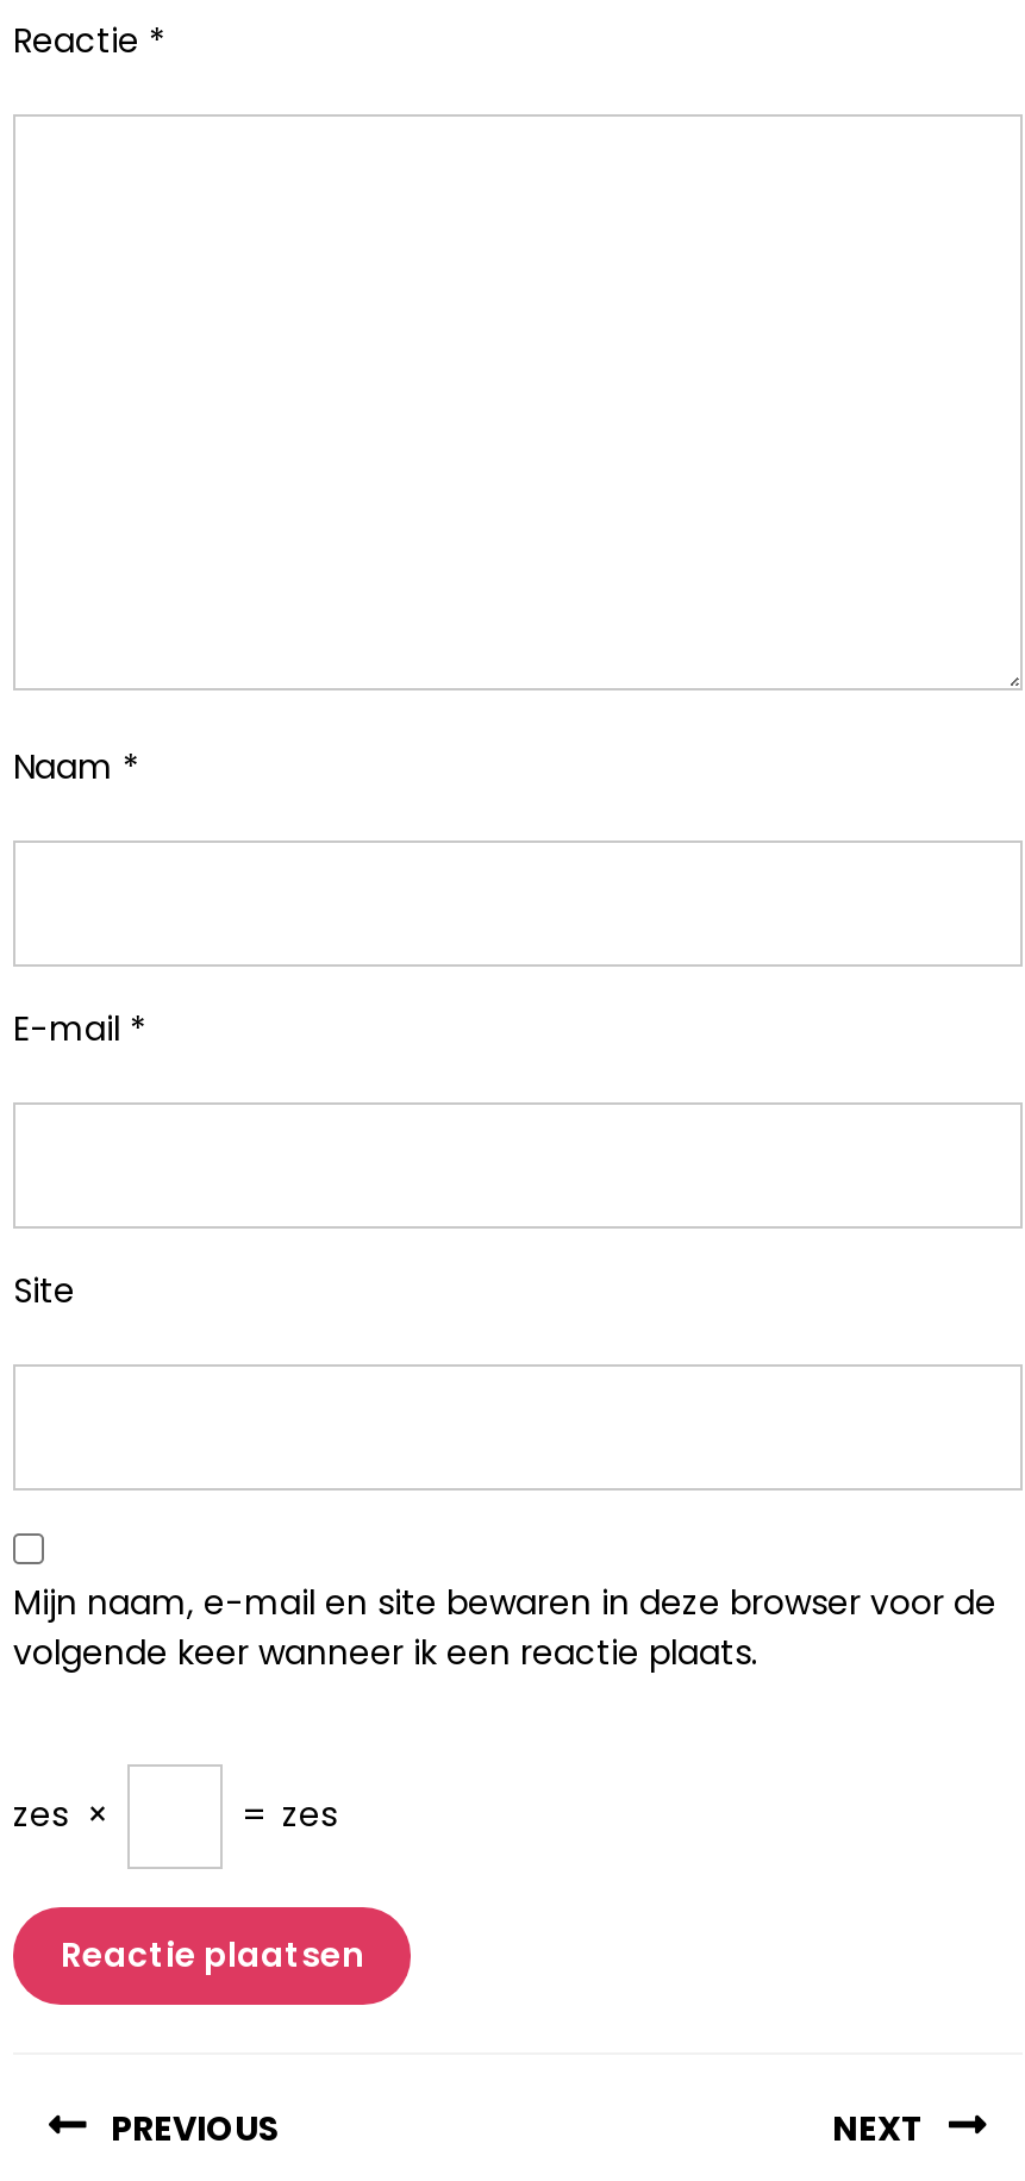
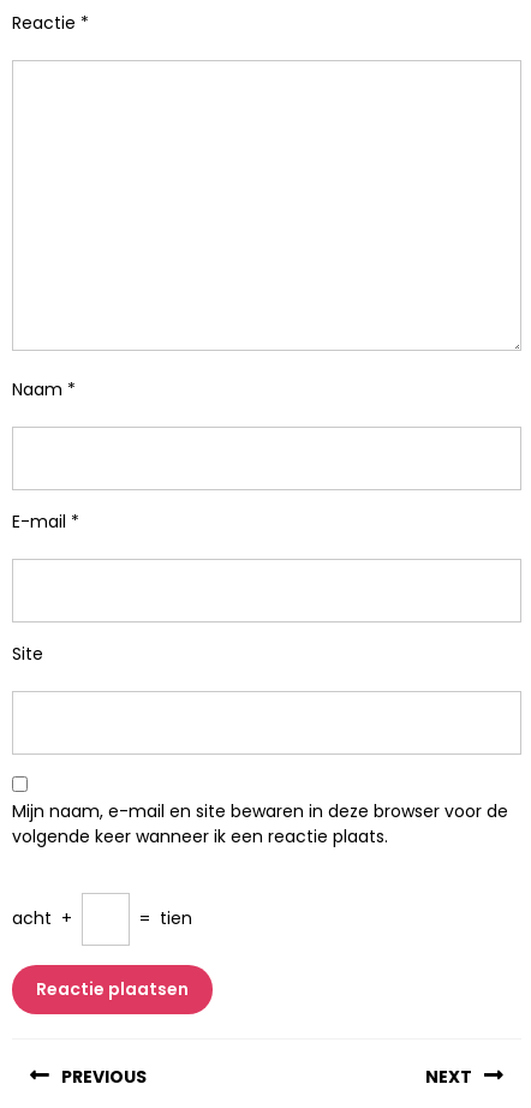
- zes ×
- = zes
+ acht +
+ = tien
